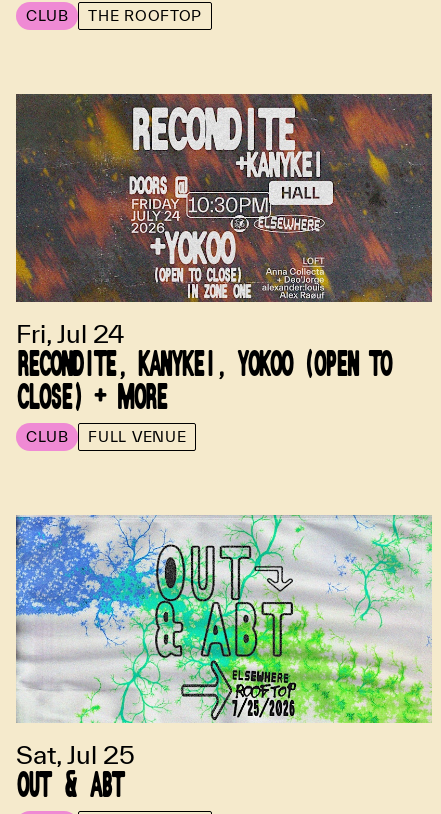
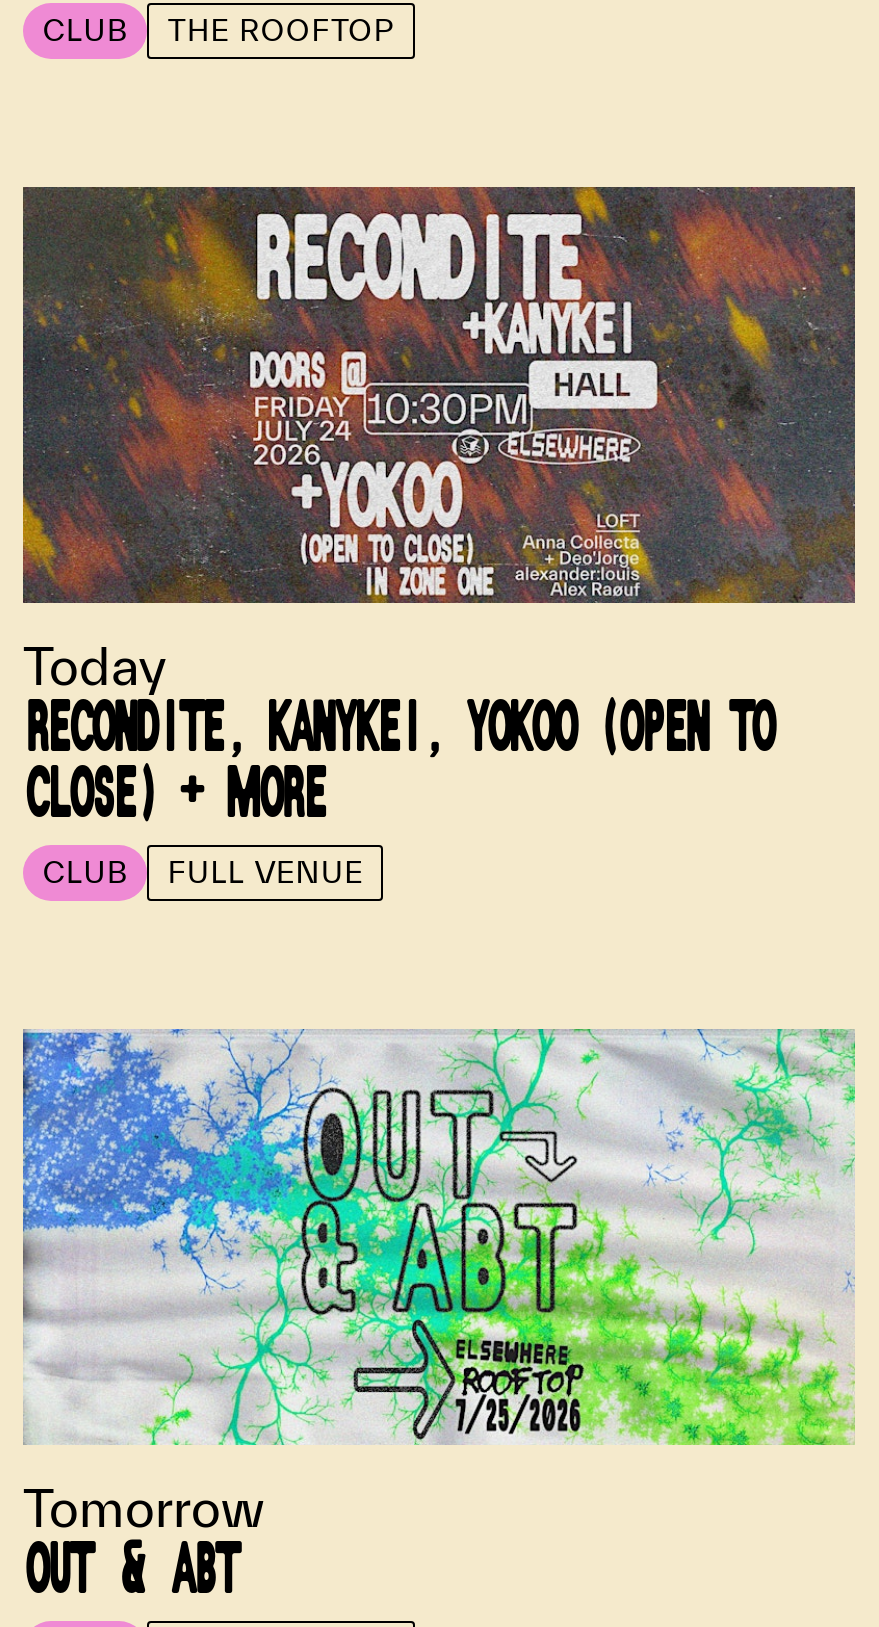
- Fri, Jul 24
+ Today

- Sat, Jul 25
+ Tomorrow
